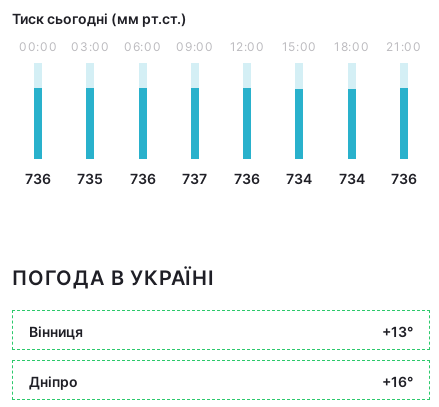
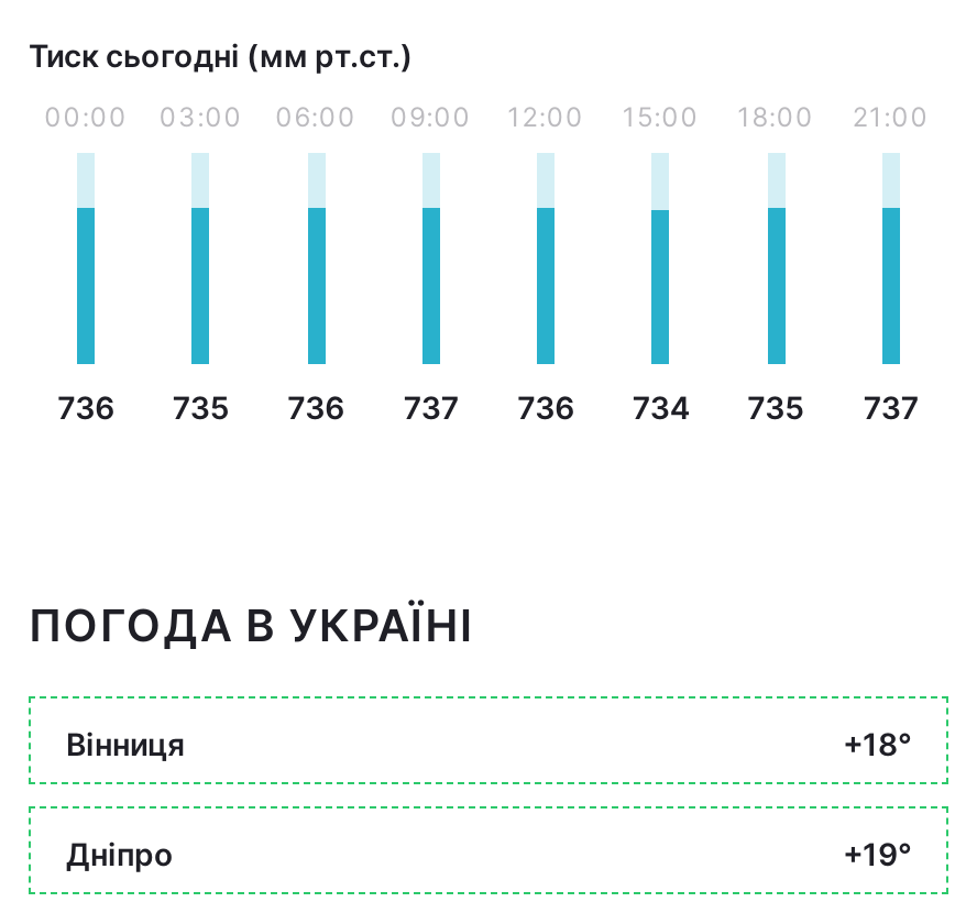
- 734
+ 735

- 736
+ 737

- +13°
+ +18°

- +16°
+ +19°
